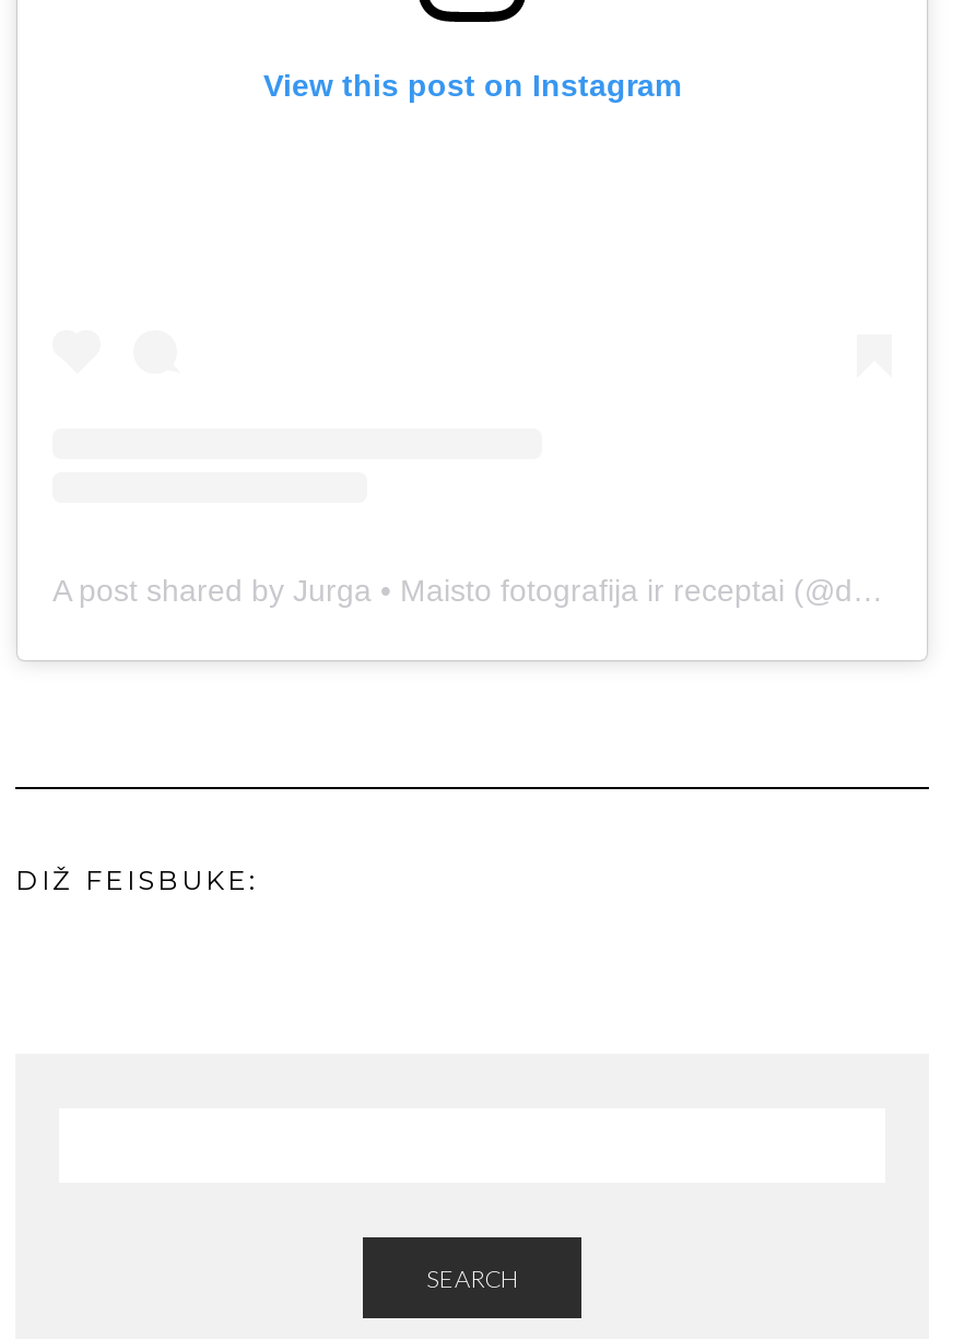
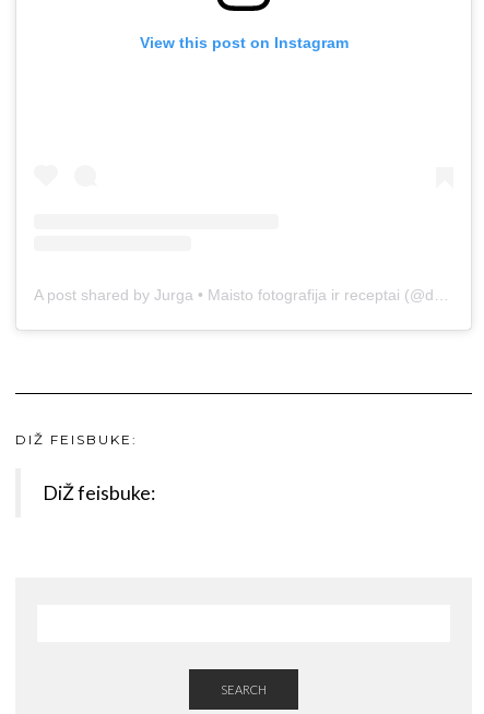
+ DiŽ feisbuke:
